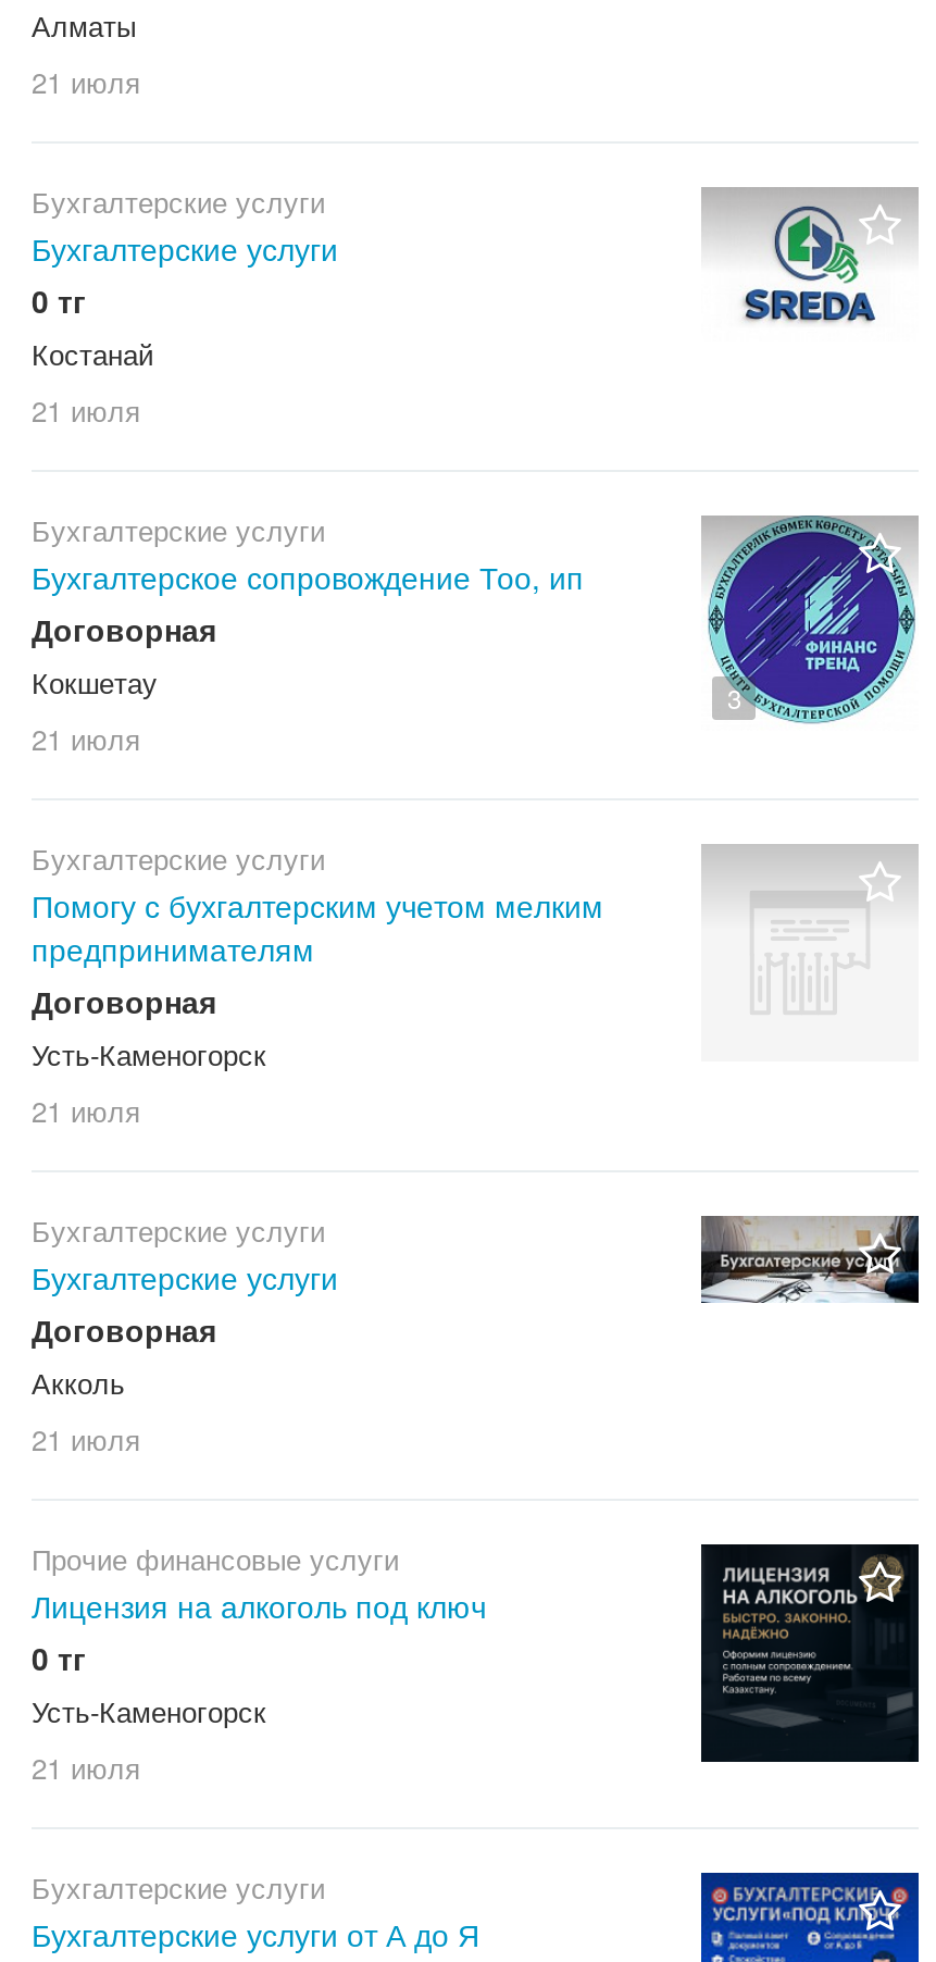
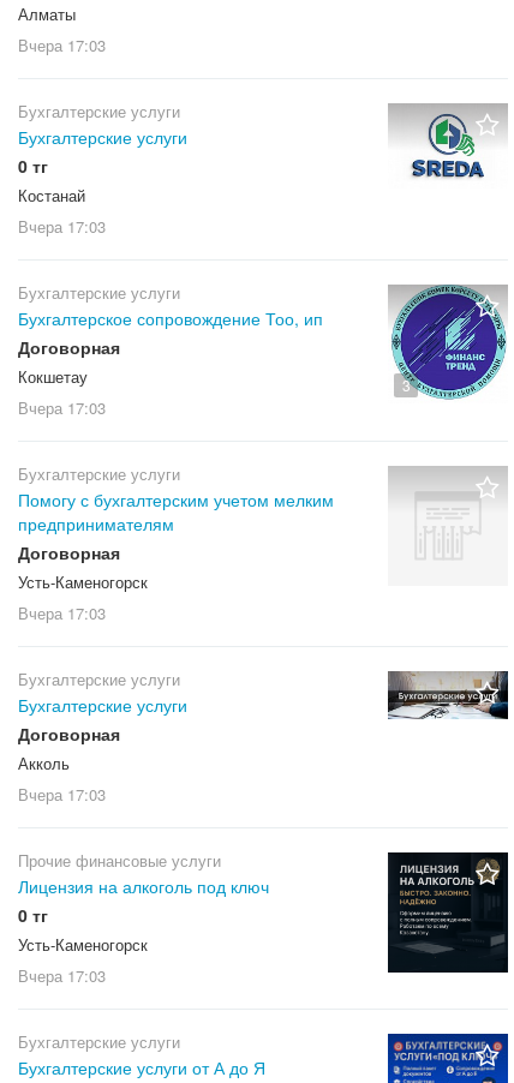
- 21 июля
+ Вчера 17:03

- 21 июля
+ Вчера 17:03

- 21 июля
+ Вчера 17:03

- 21 июля
+ Вчера 17:03

- 21 июля
+ Вчера 17:03

- 21 июля
+ Вчера 17:03
